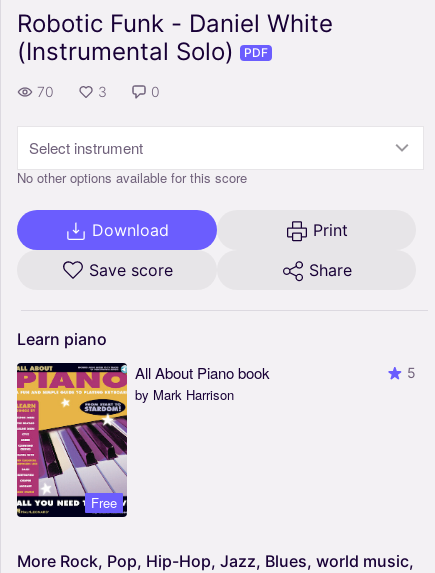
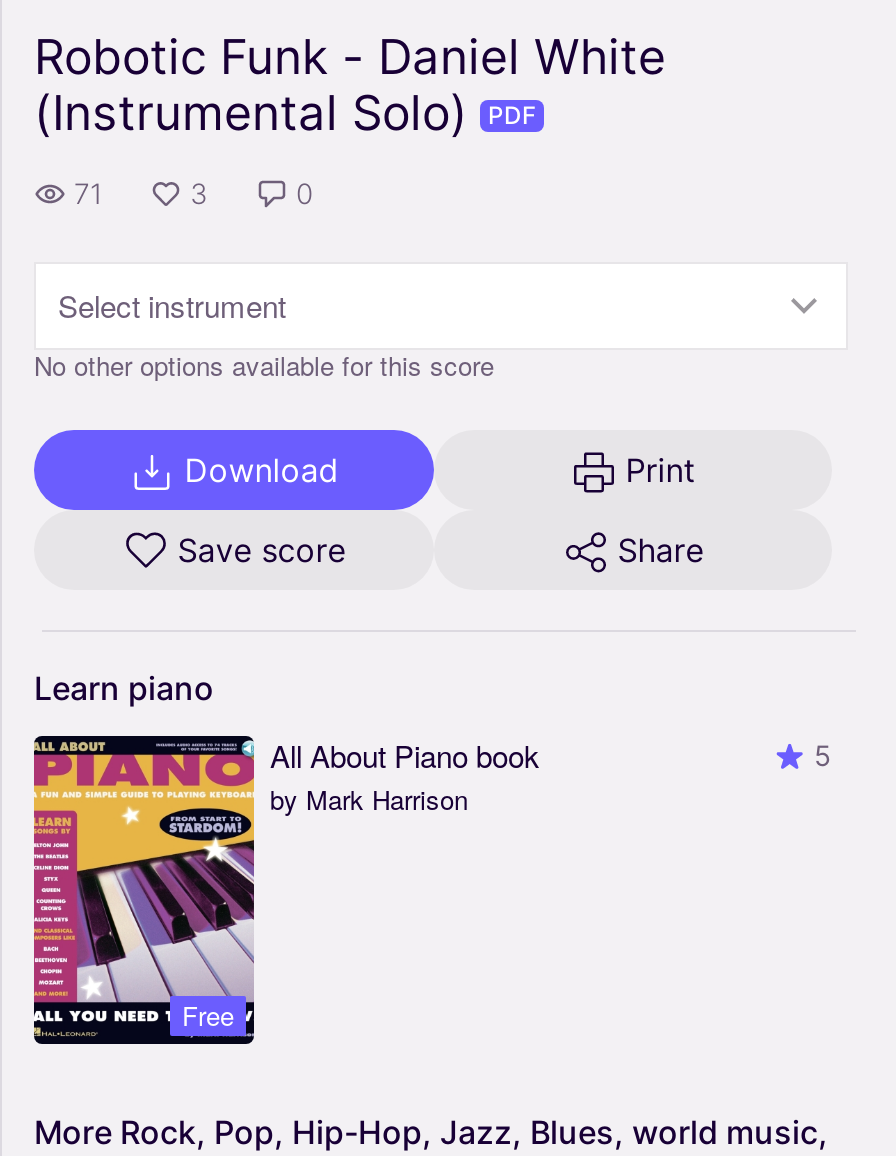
- 70
+ 71
